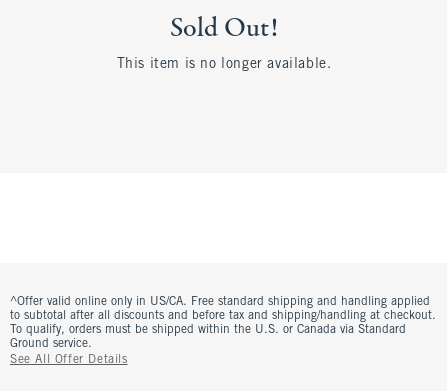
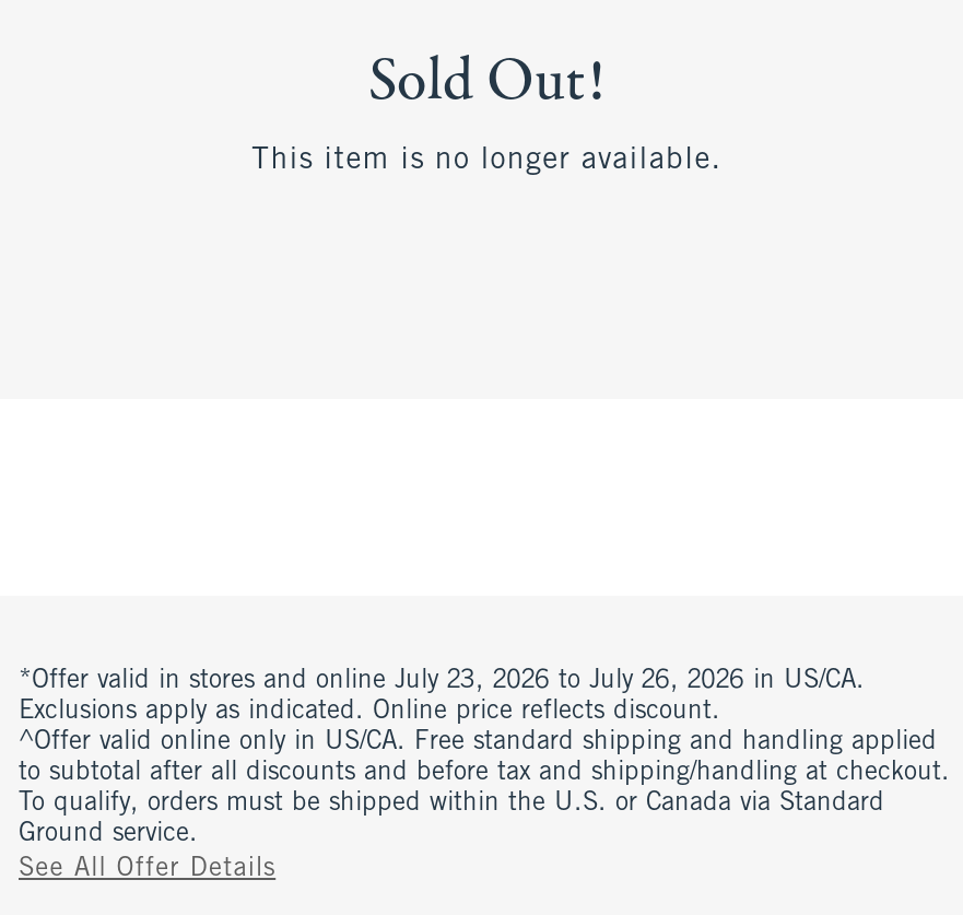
+ *Offer valid in stores and online July 23, 2026 to July 26, 2026 in US/CA.
+ Exclusions apply as indicated. Online price reflects discount.
